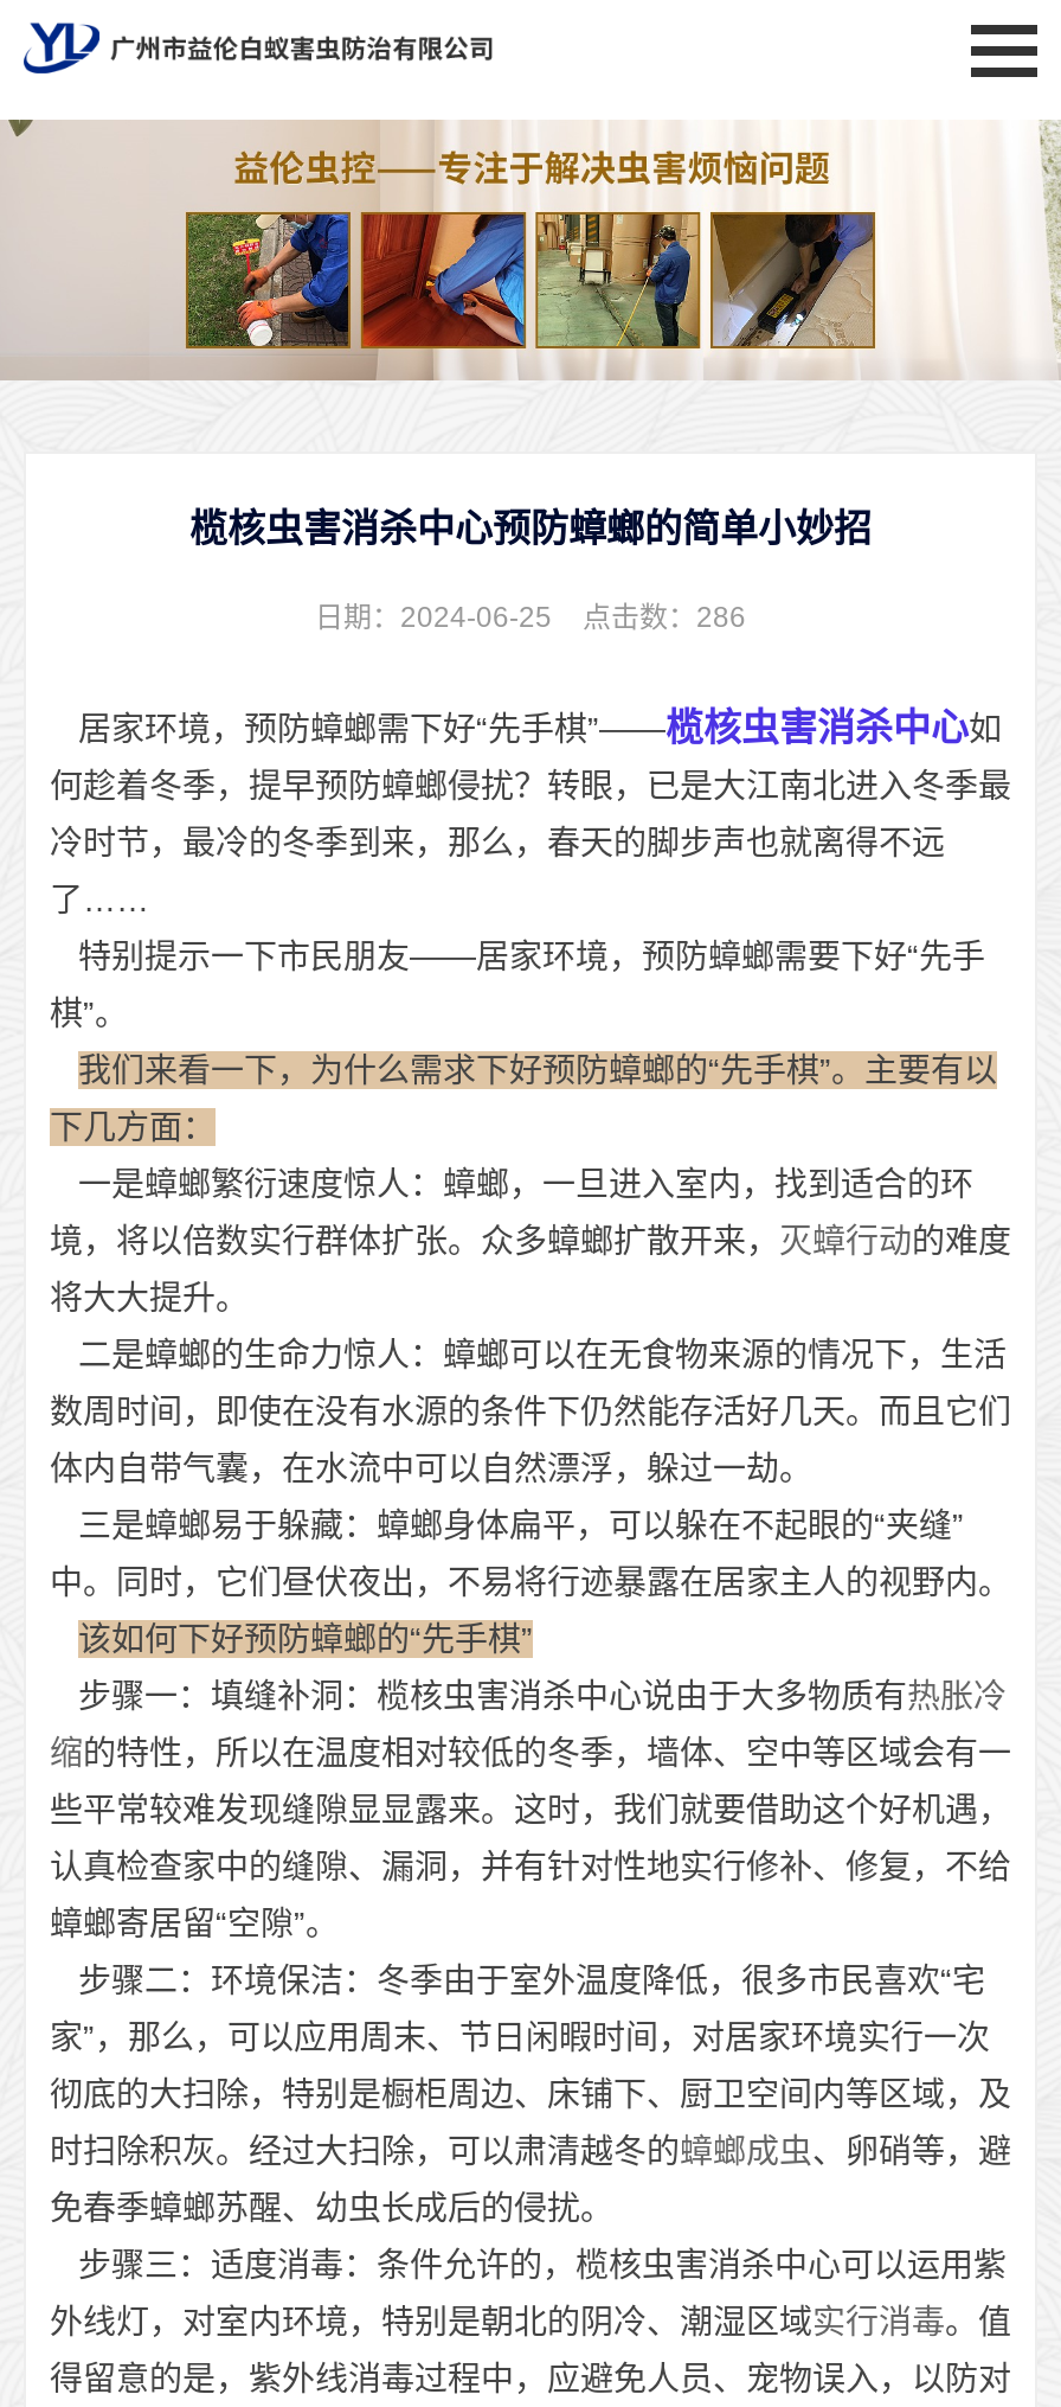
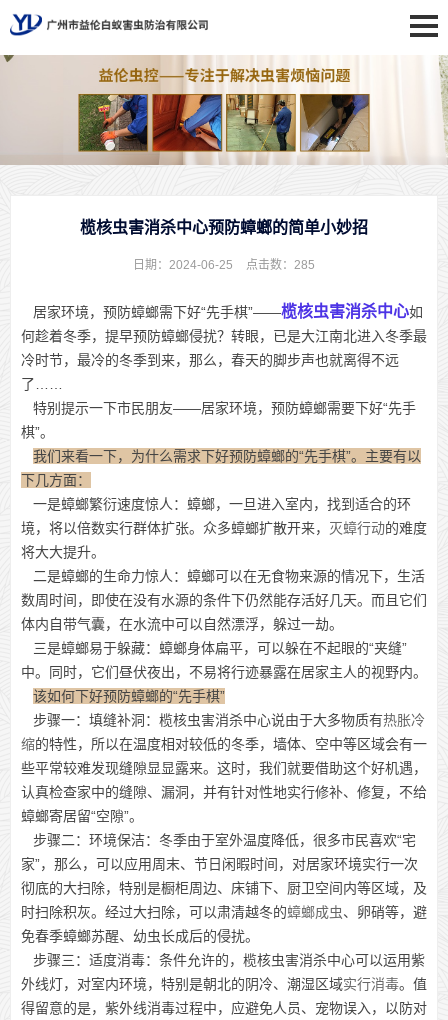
- 日期：2024-06-25 点击数：286
+ 日期：2024-06-25 点击数：285
